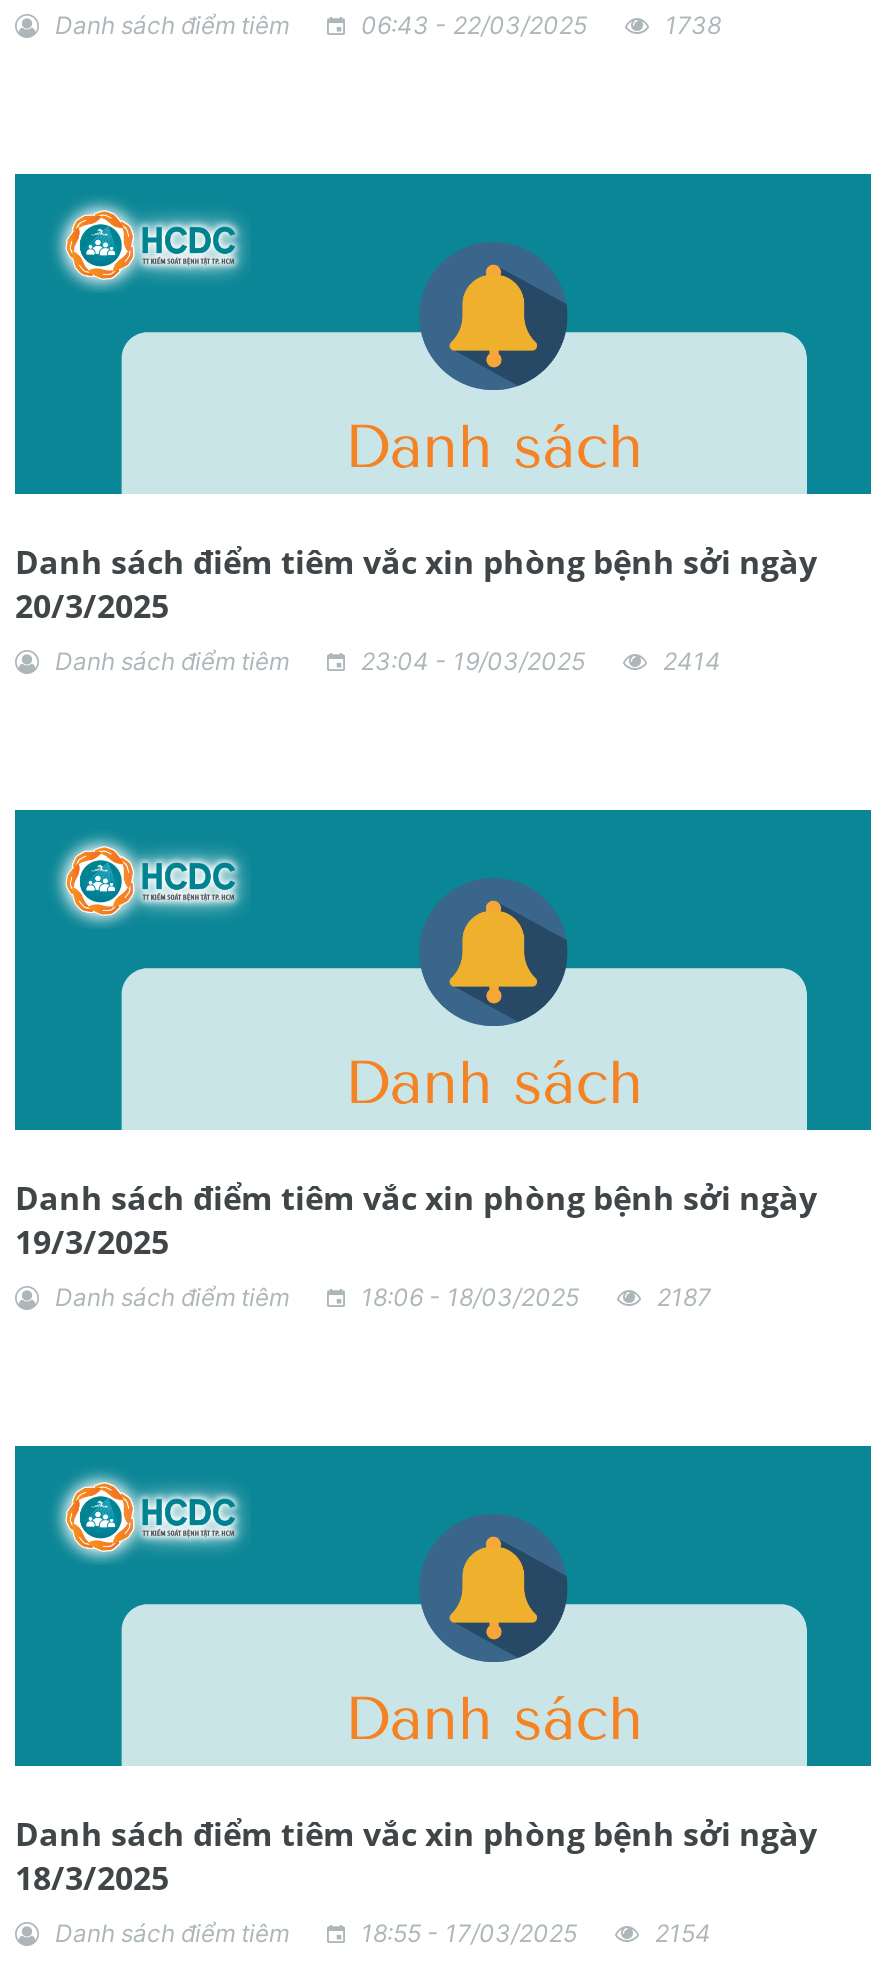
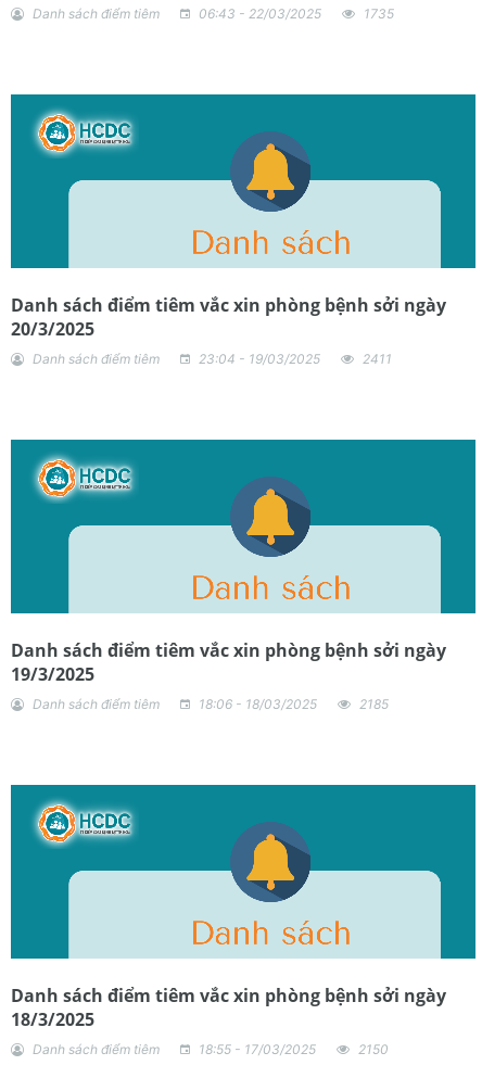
- 1738
+ 1735

- 2414
+ 2411

- 2187
+ 2185

- 2154
+ 2150
